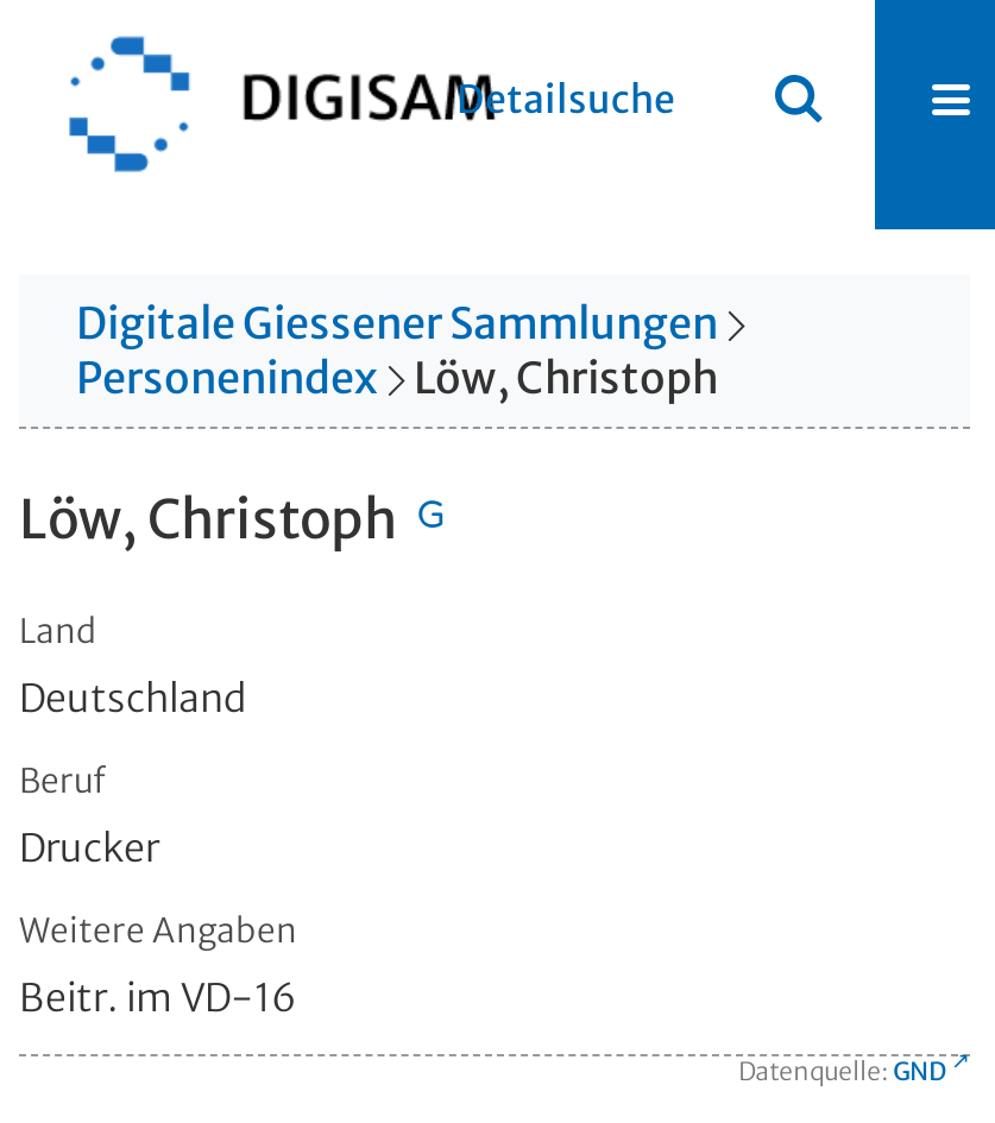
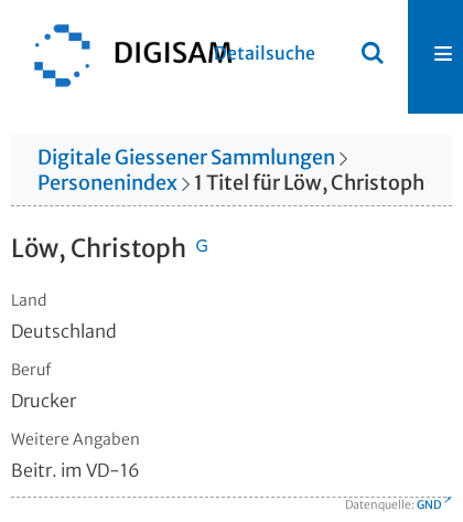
- Löw, Christoph
+ 1 Titel für Löw, Christoph
